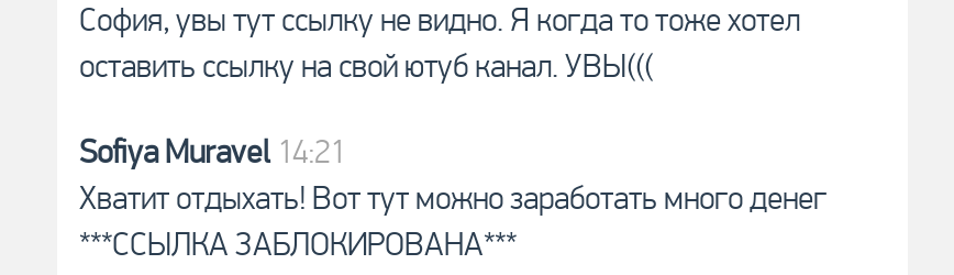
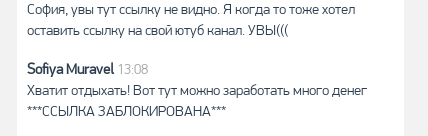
- Sofiya Muravel 14:21
+ Sofiya Muravel 13:08
